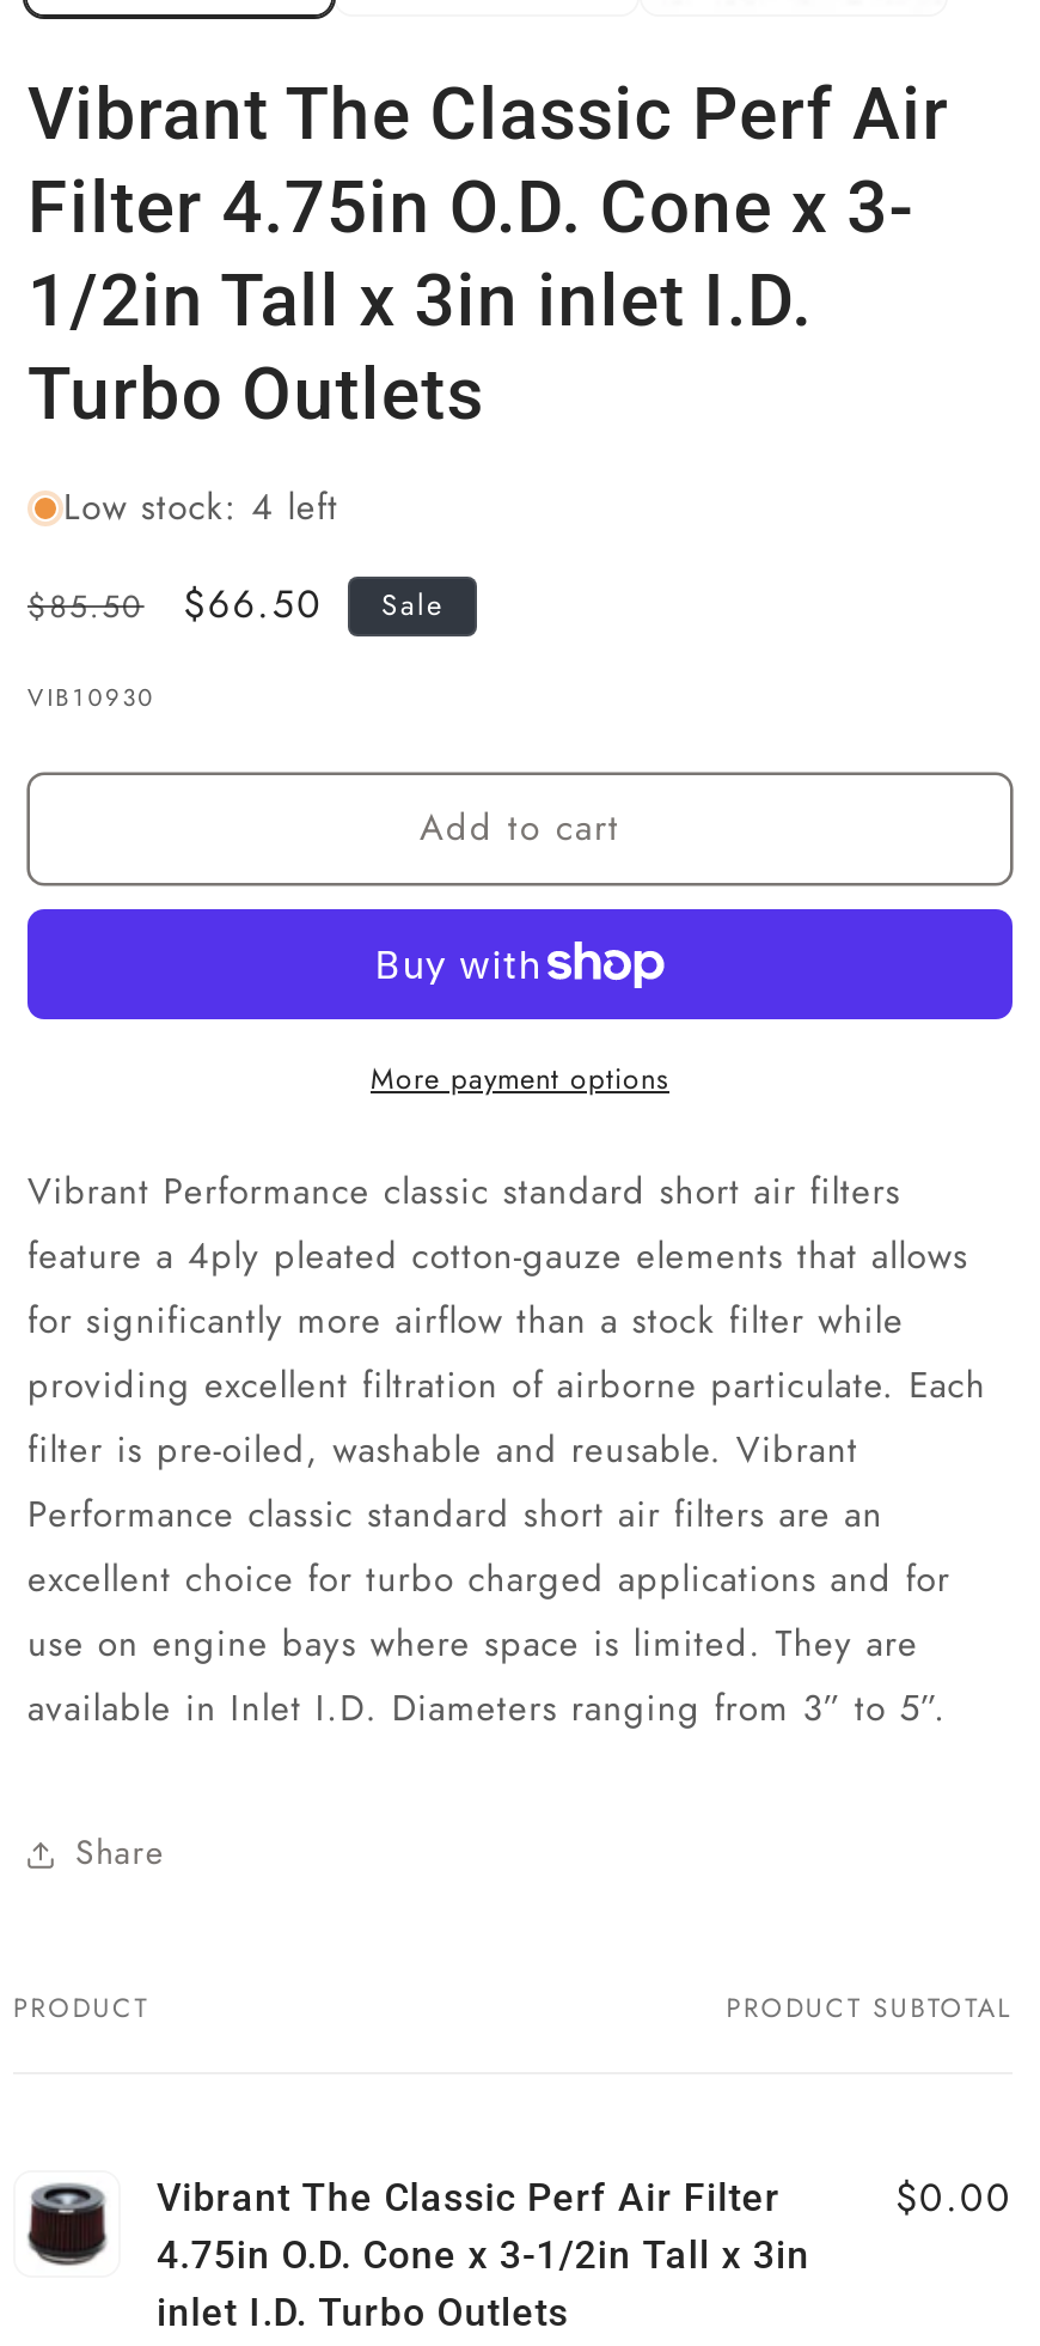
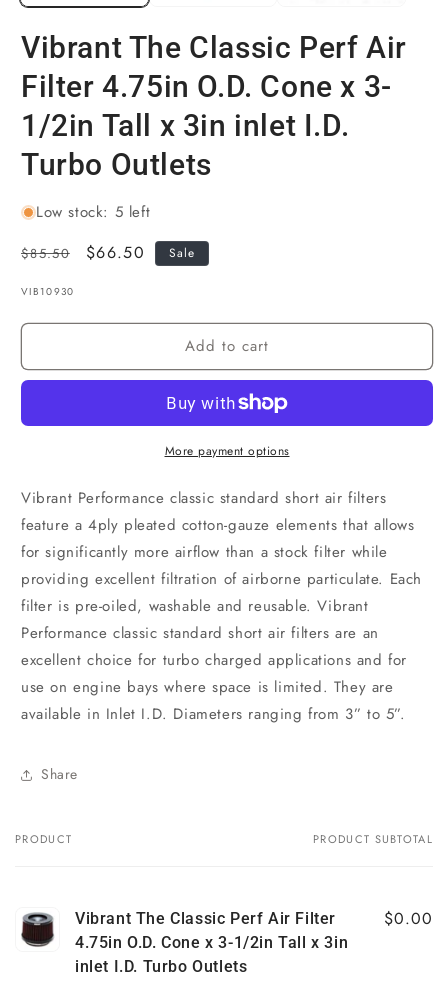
- Low stock: 4 left
+ Low stock: 5 left
